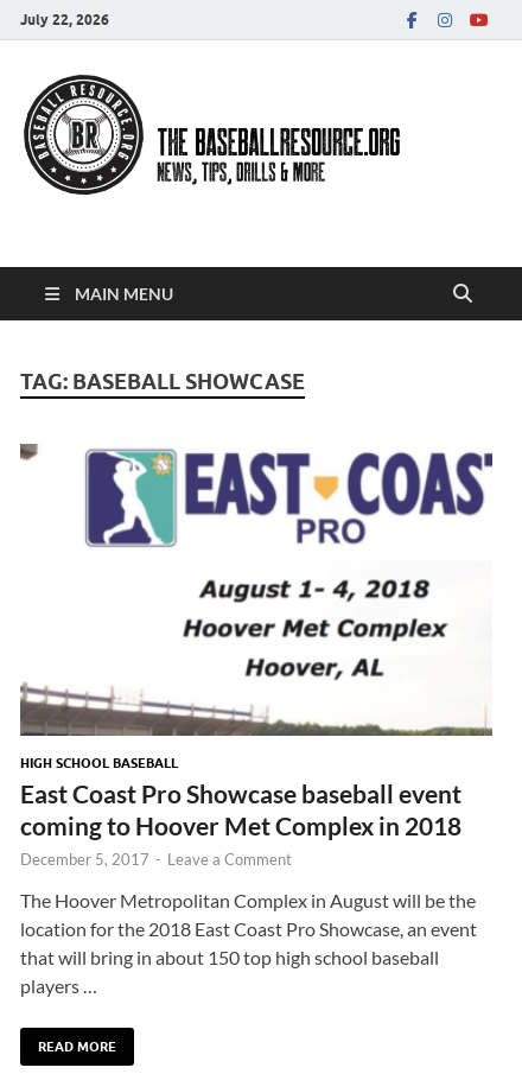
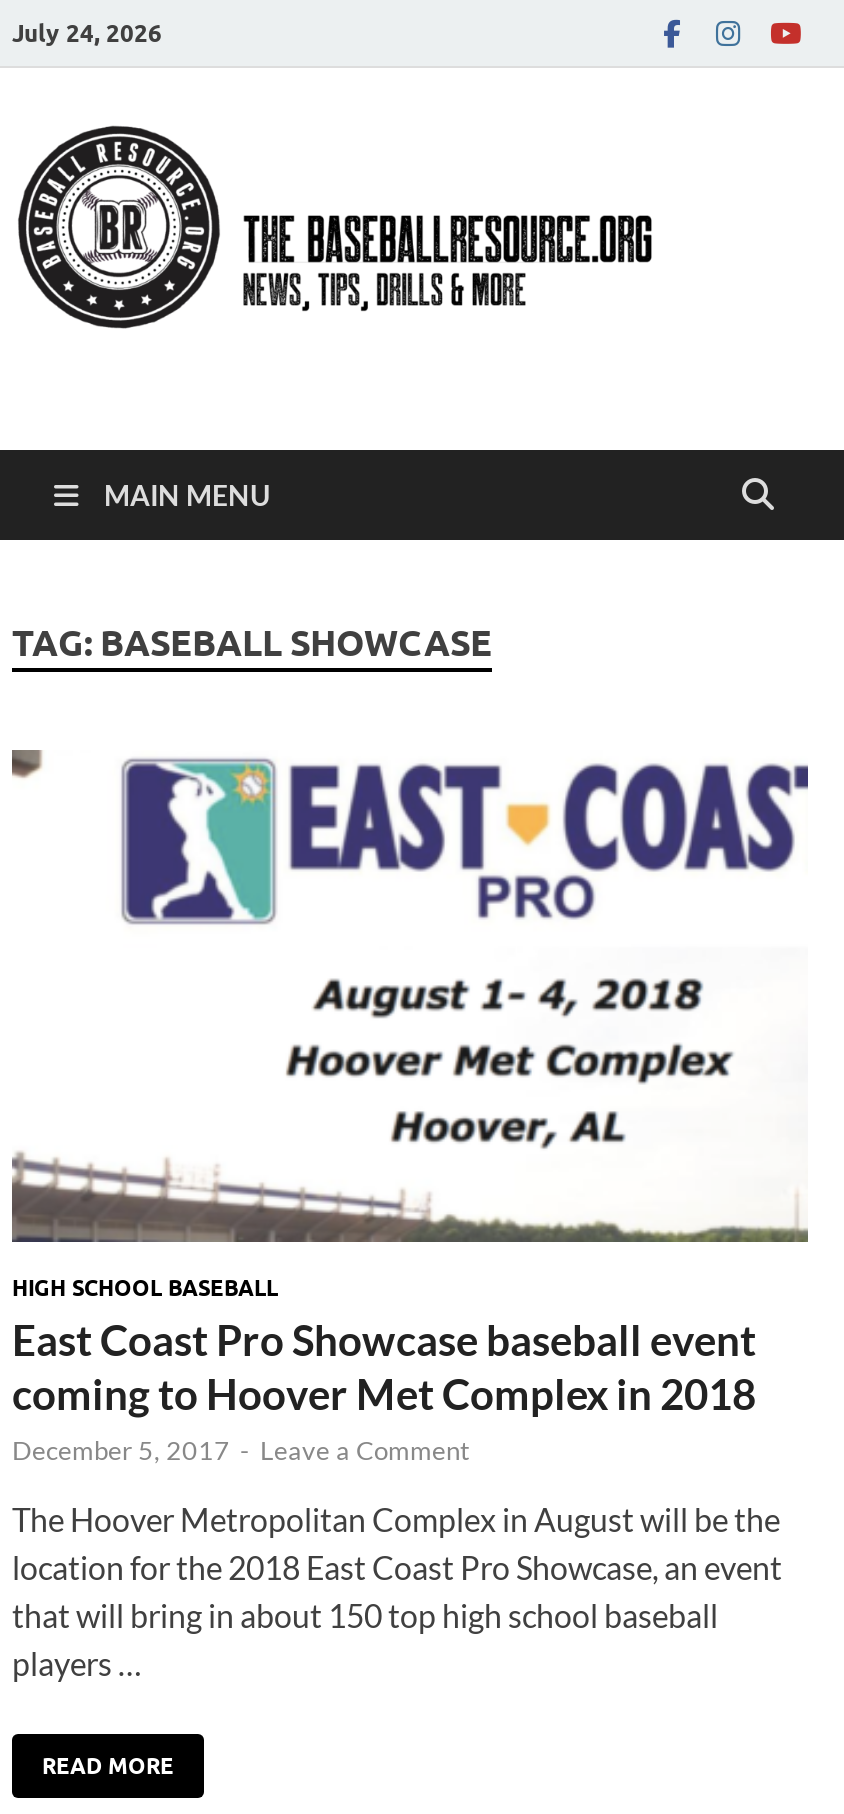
- July 22, 2026
+ July 24, 2026
